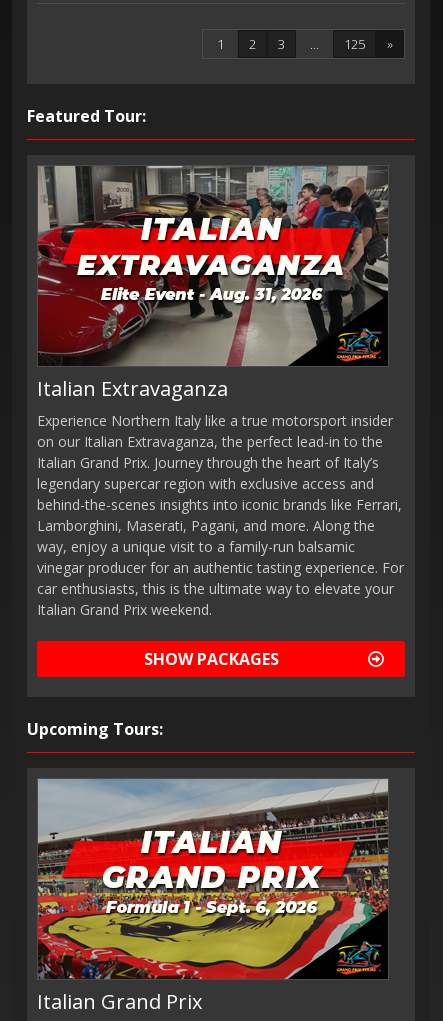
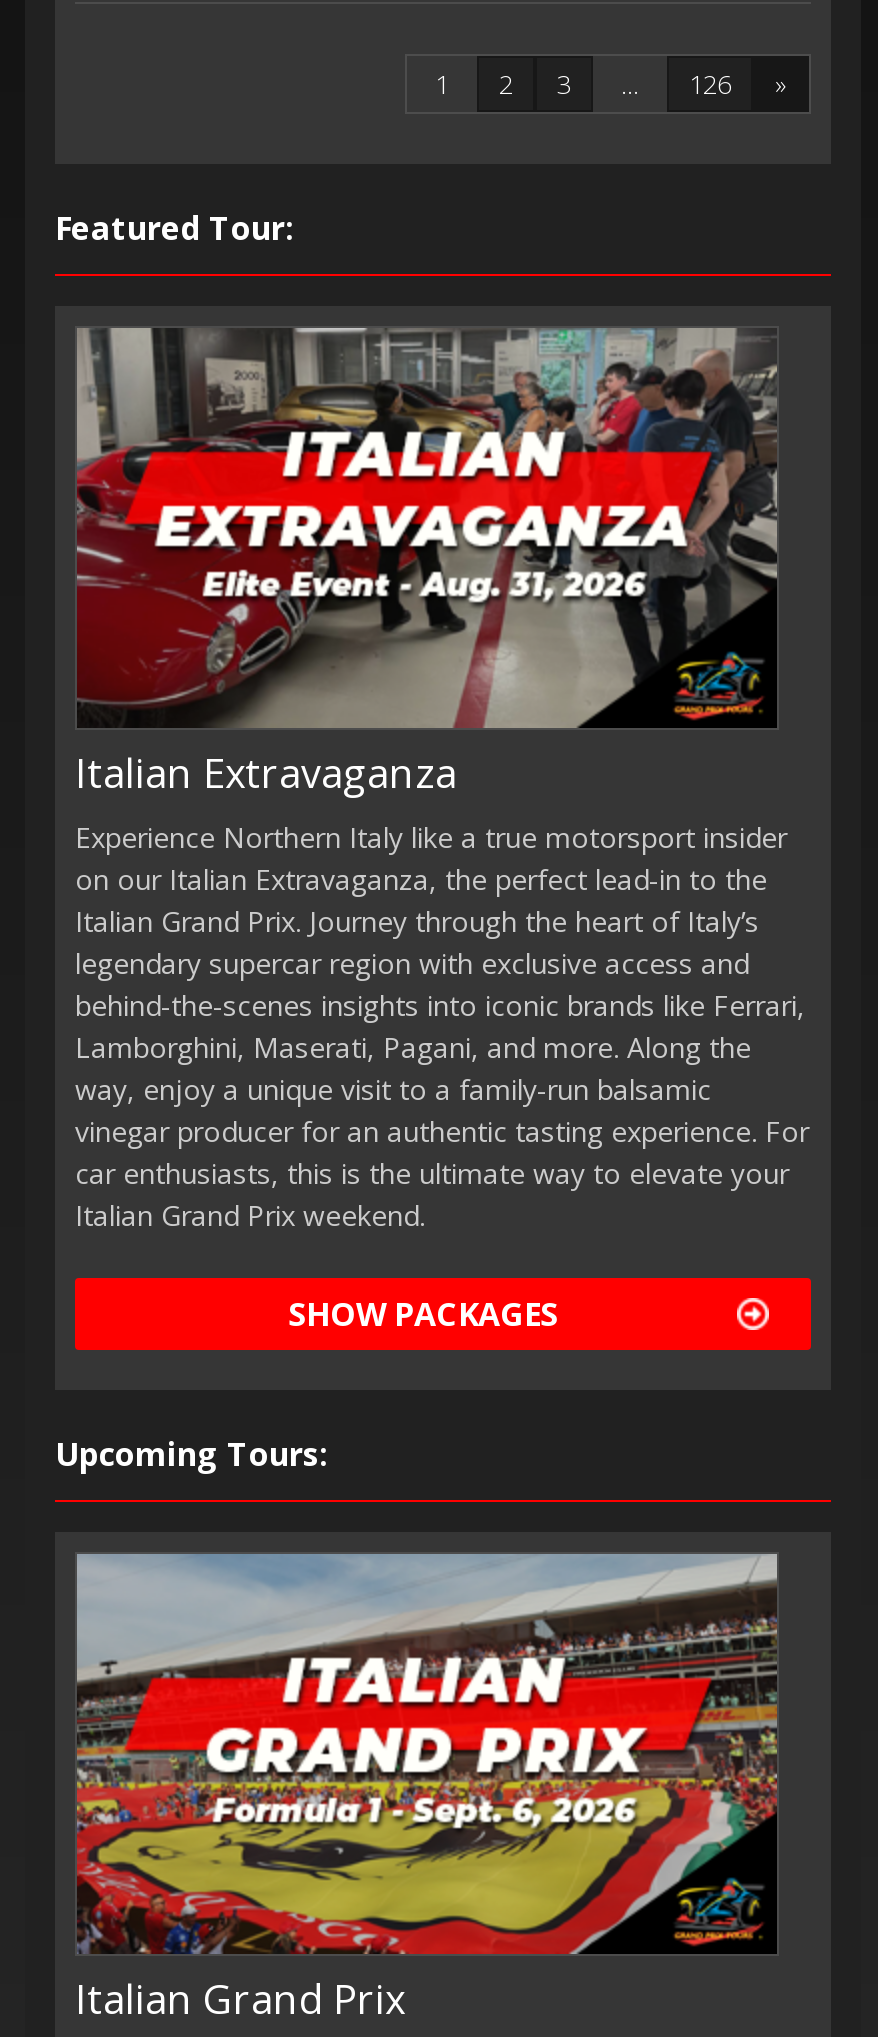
- 125
+ 126
